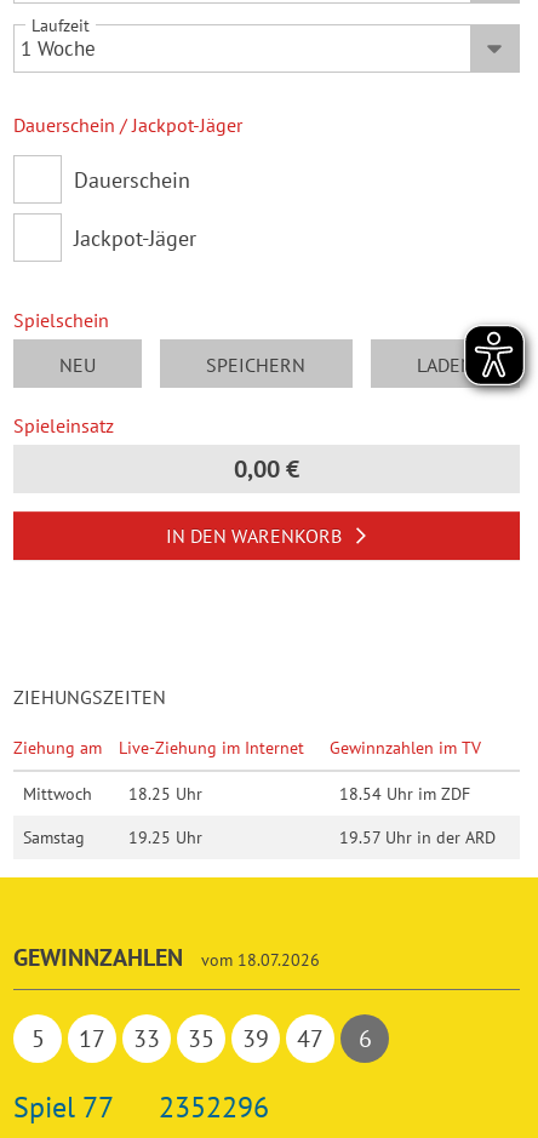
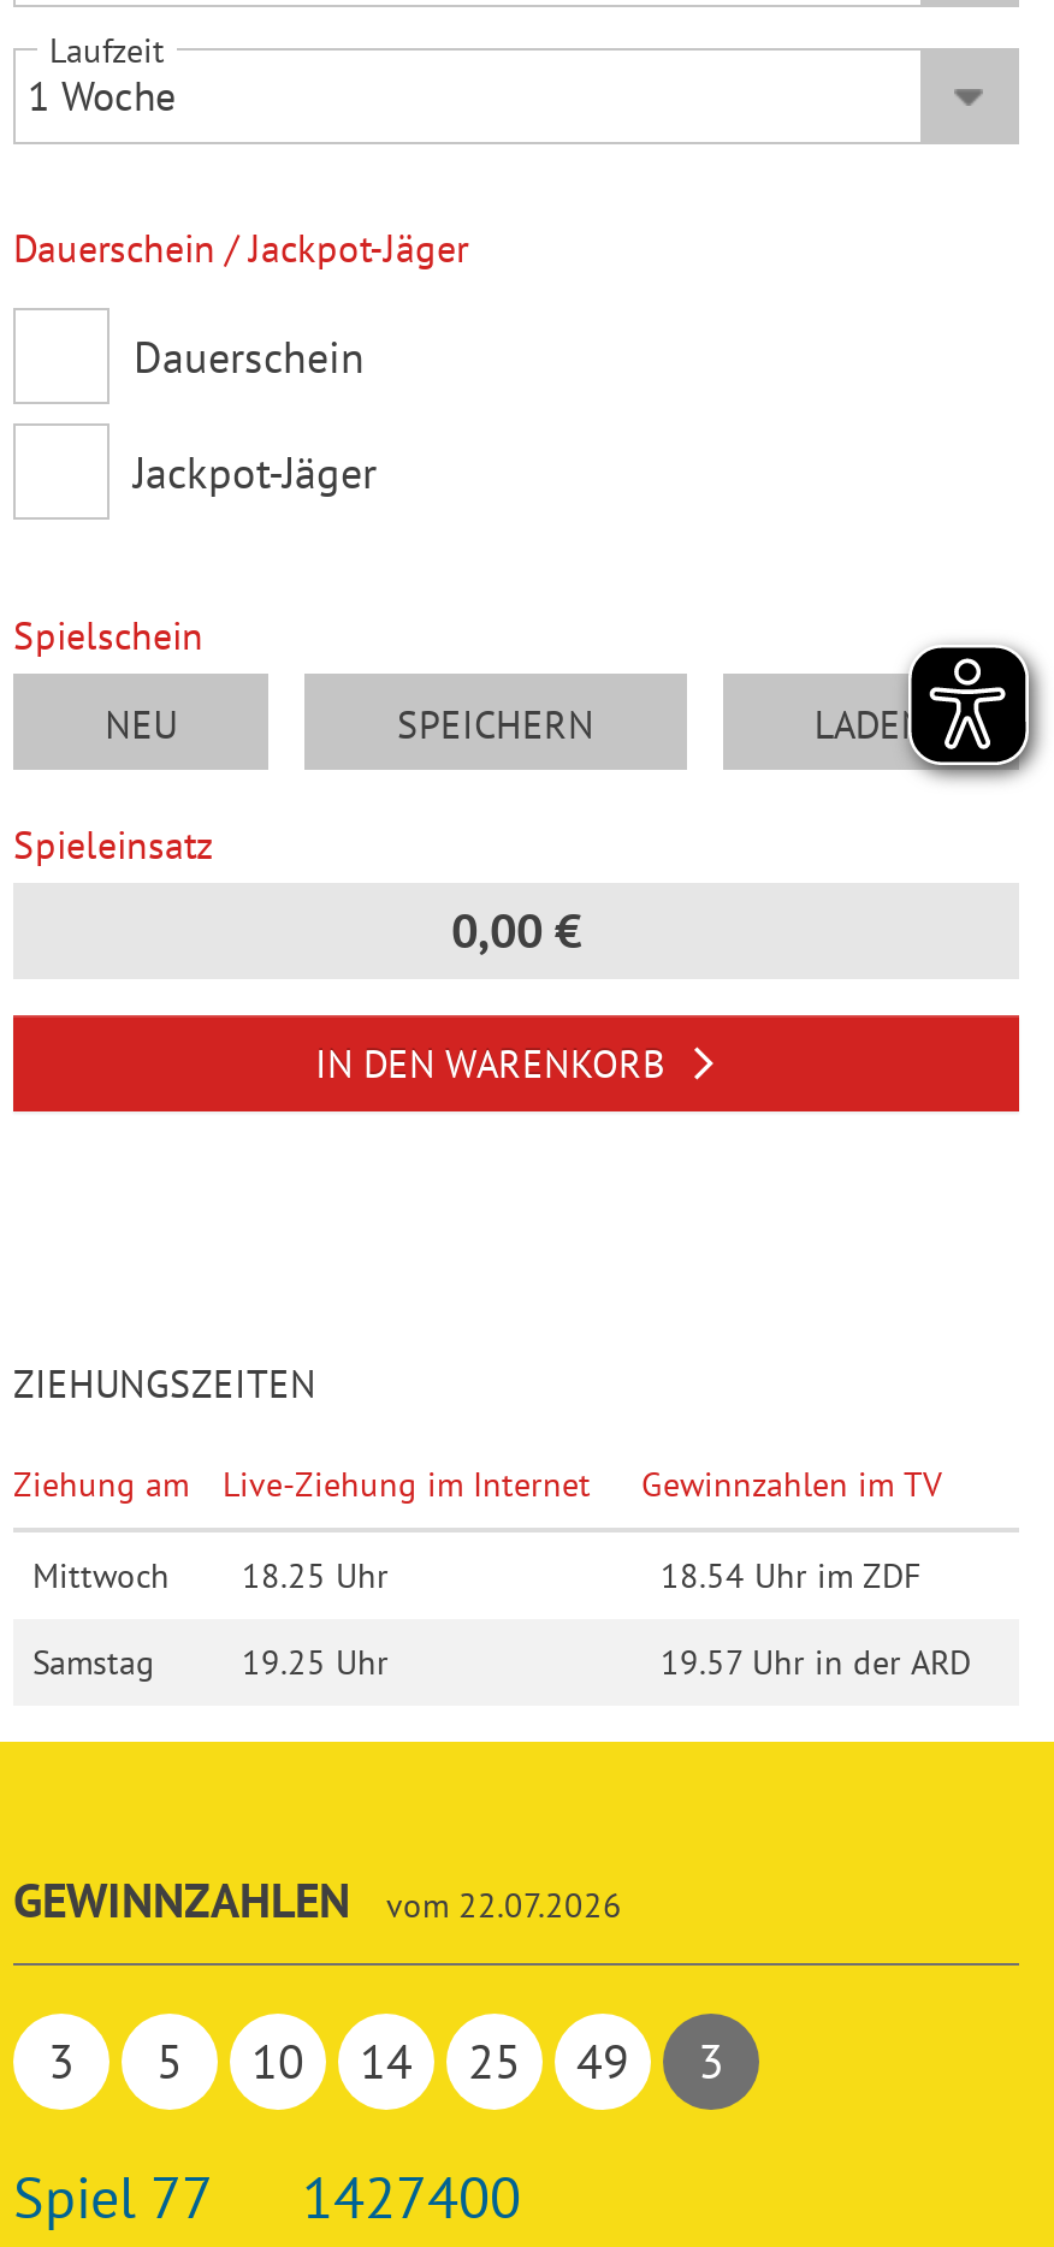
- GEWINNZAHLEN vom 18.07.2026
+ GEWINNZAHLEN vom 22.07.2026
+ 3

- 17
- 33
- 35
- 39
- 47
- 6
+ 10
+ 14
+ 25
+ 49
+ 3

- Spiel 77 2352296
+ Spiel 77 1427400
